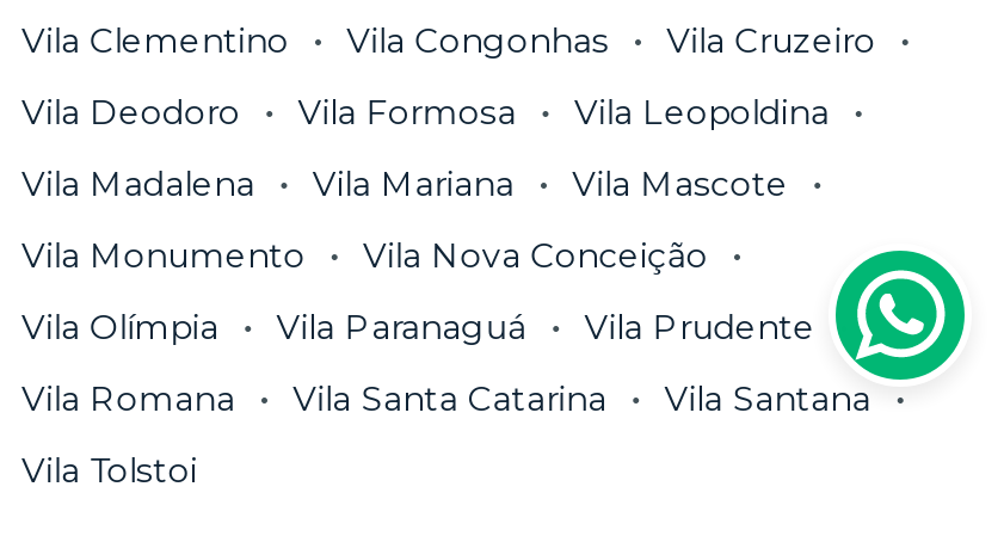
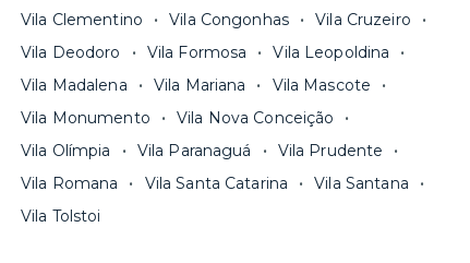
- [image]
